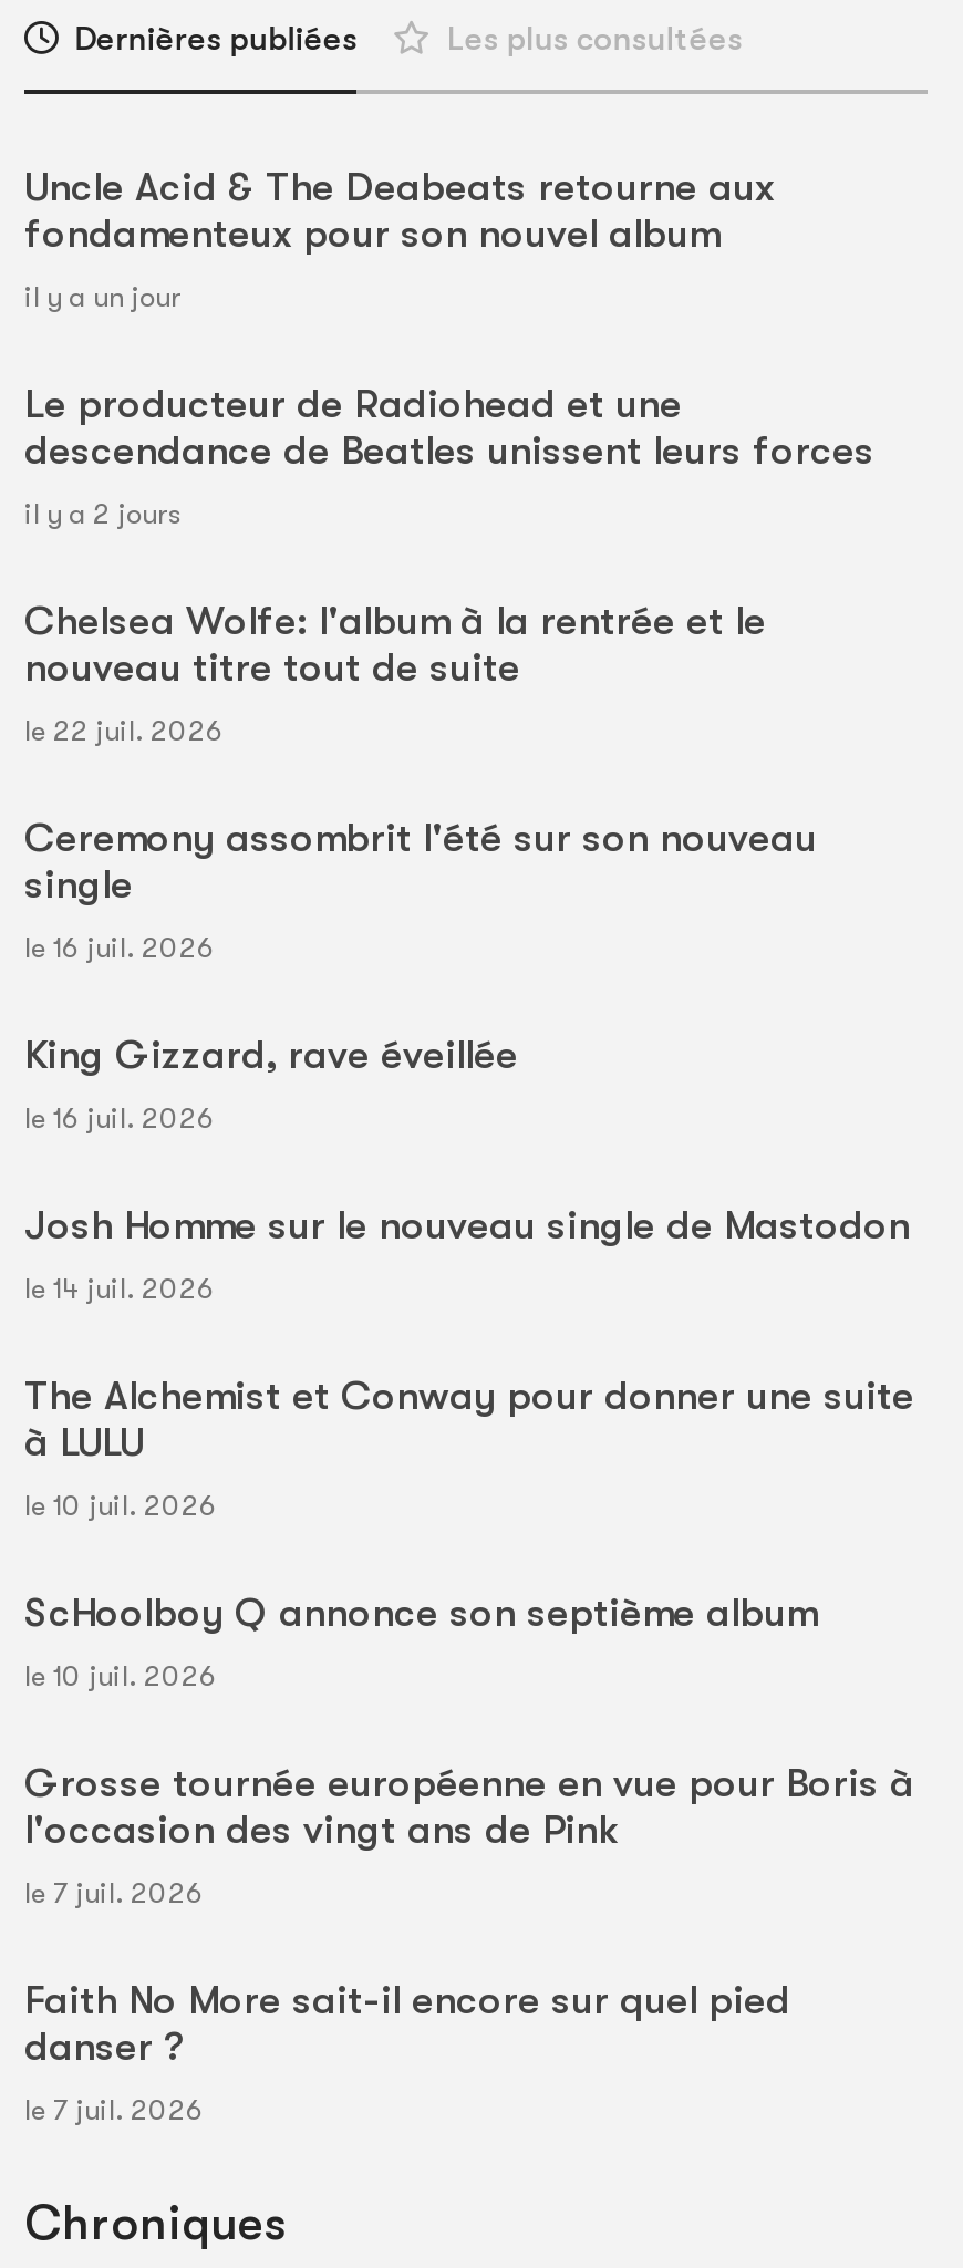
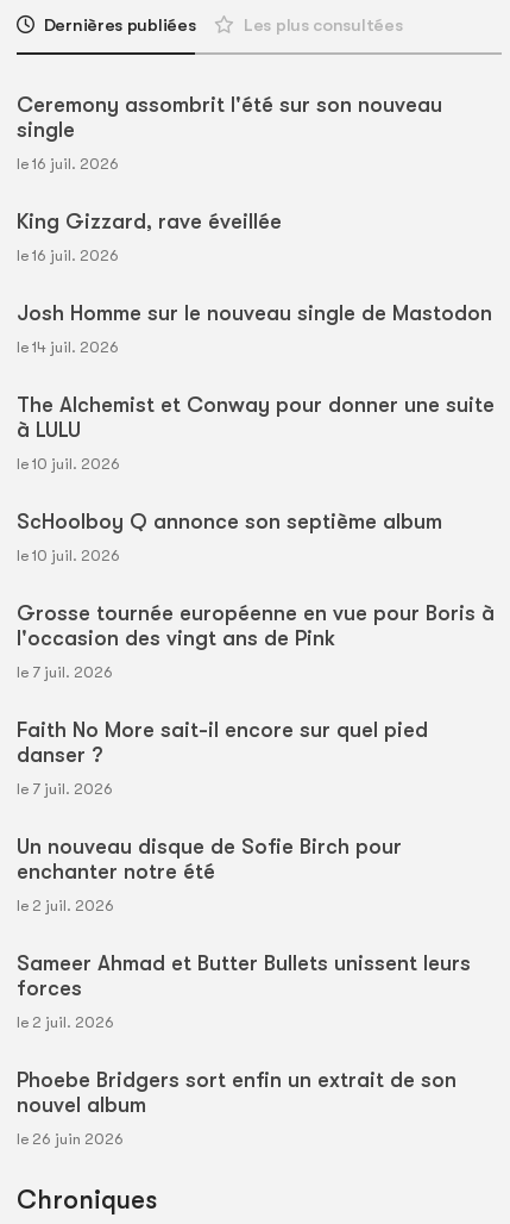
- Uncle Acid & The Deabeats retourne aux
- fondamenteux pour son nouvel album
- il y a un jour
- Le producteur de Radiohead et une
- descendance de Beatles unissent leurs forces
- il y a 2 jours
- Chelsea Wolfe: l'album à la rentrée et le
- nouveau titre tout de suite
- le 22 juil. 2026

moved up: Ceremony assombrit l'été sur son nouveau | single | le 16 juil. 2026 | ... | danser ? | le 7 juil. 2026

+ Un nouveau disque de Sofie Birch pour
+ enchanter notre été
+ le 2 juil. 2026
+ Sameer Ahmad et Butter Bullets unissent leurs
+ forces
+ le 2 juil. 2026
+ Phoebe Bridgers sort enfin un extrait de son
+ nouvel album
+ le 26 juin 2026
